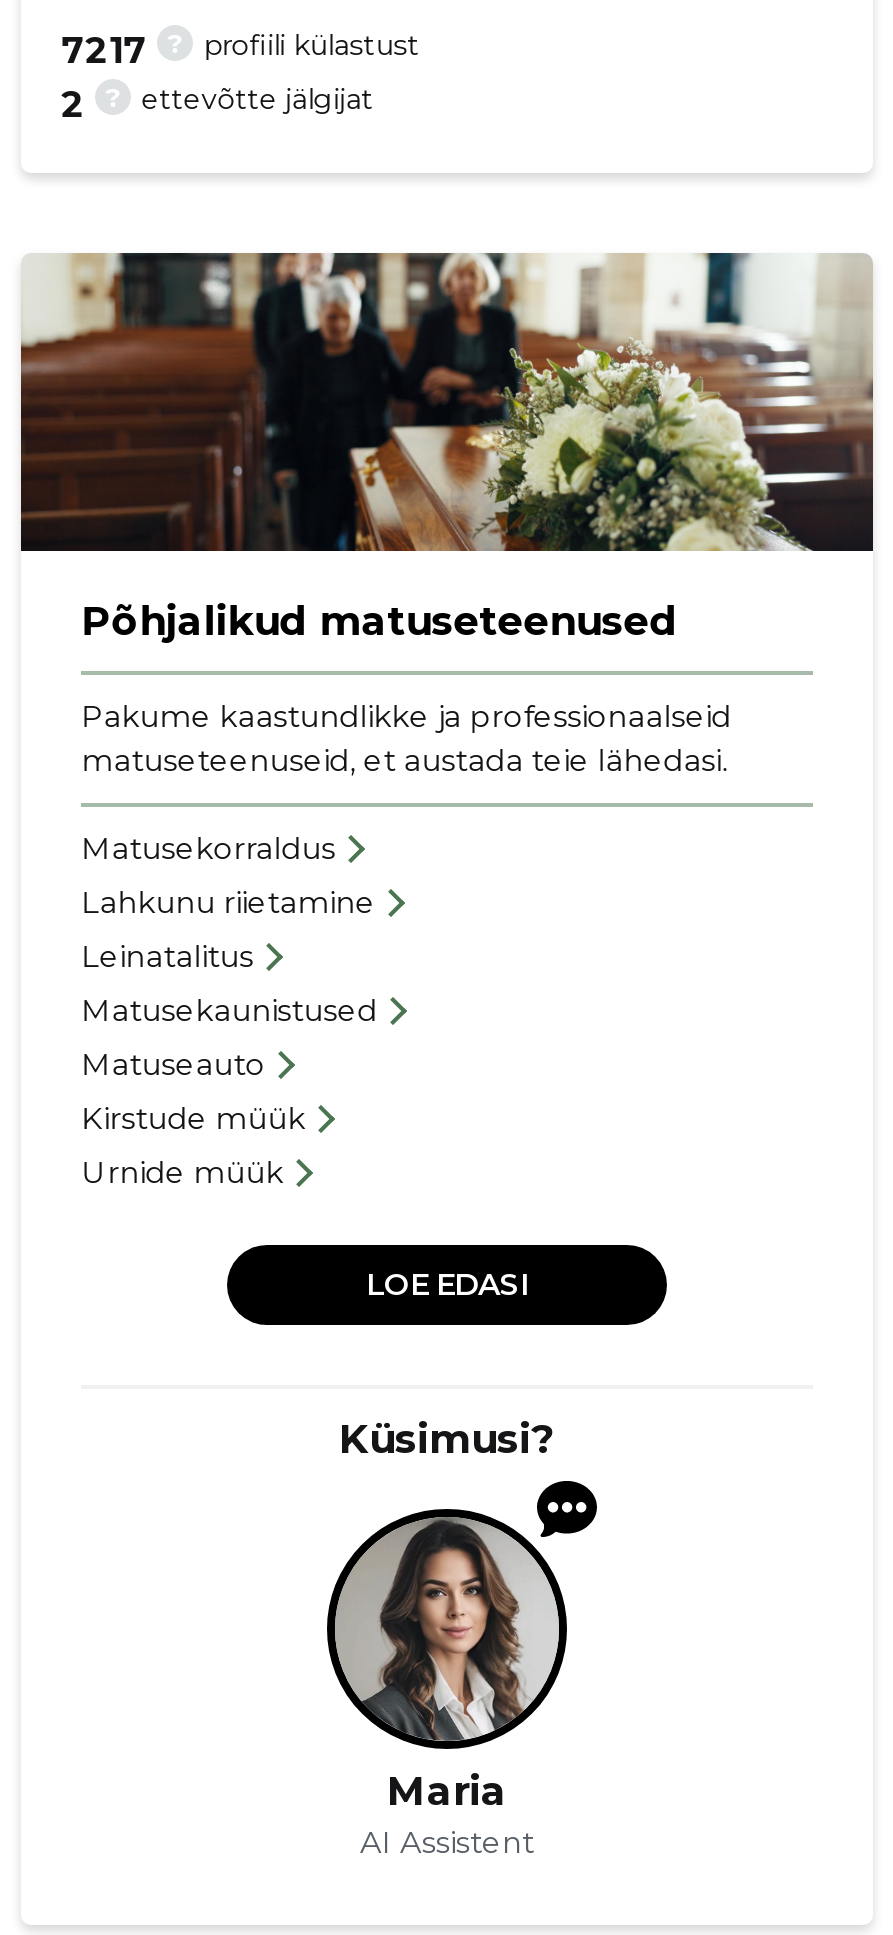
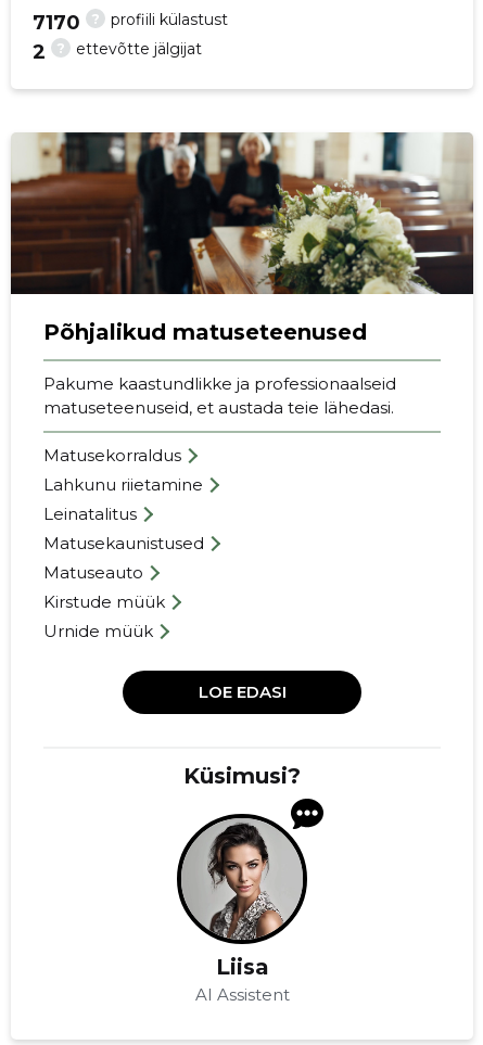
- 7217
+ 7170

- [image]
- Maria
+ [image]
+ Liisa
